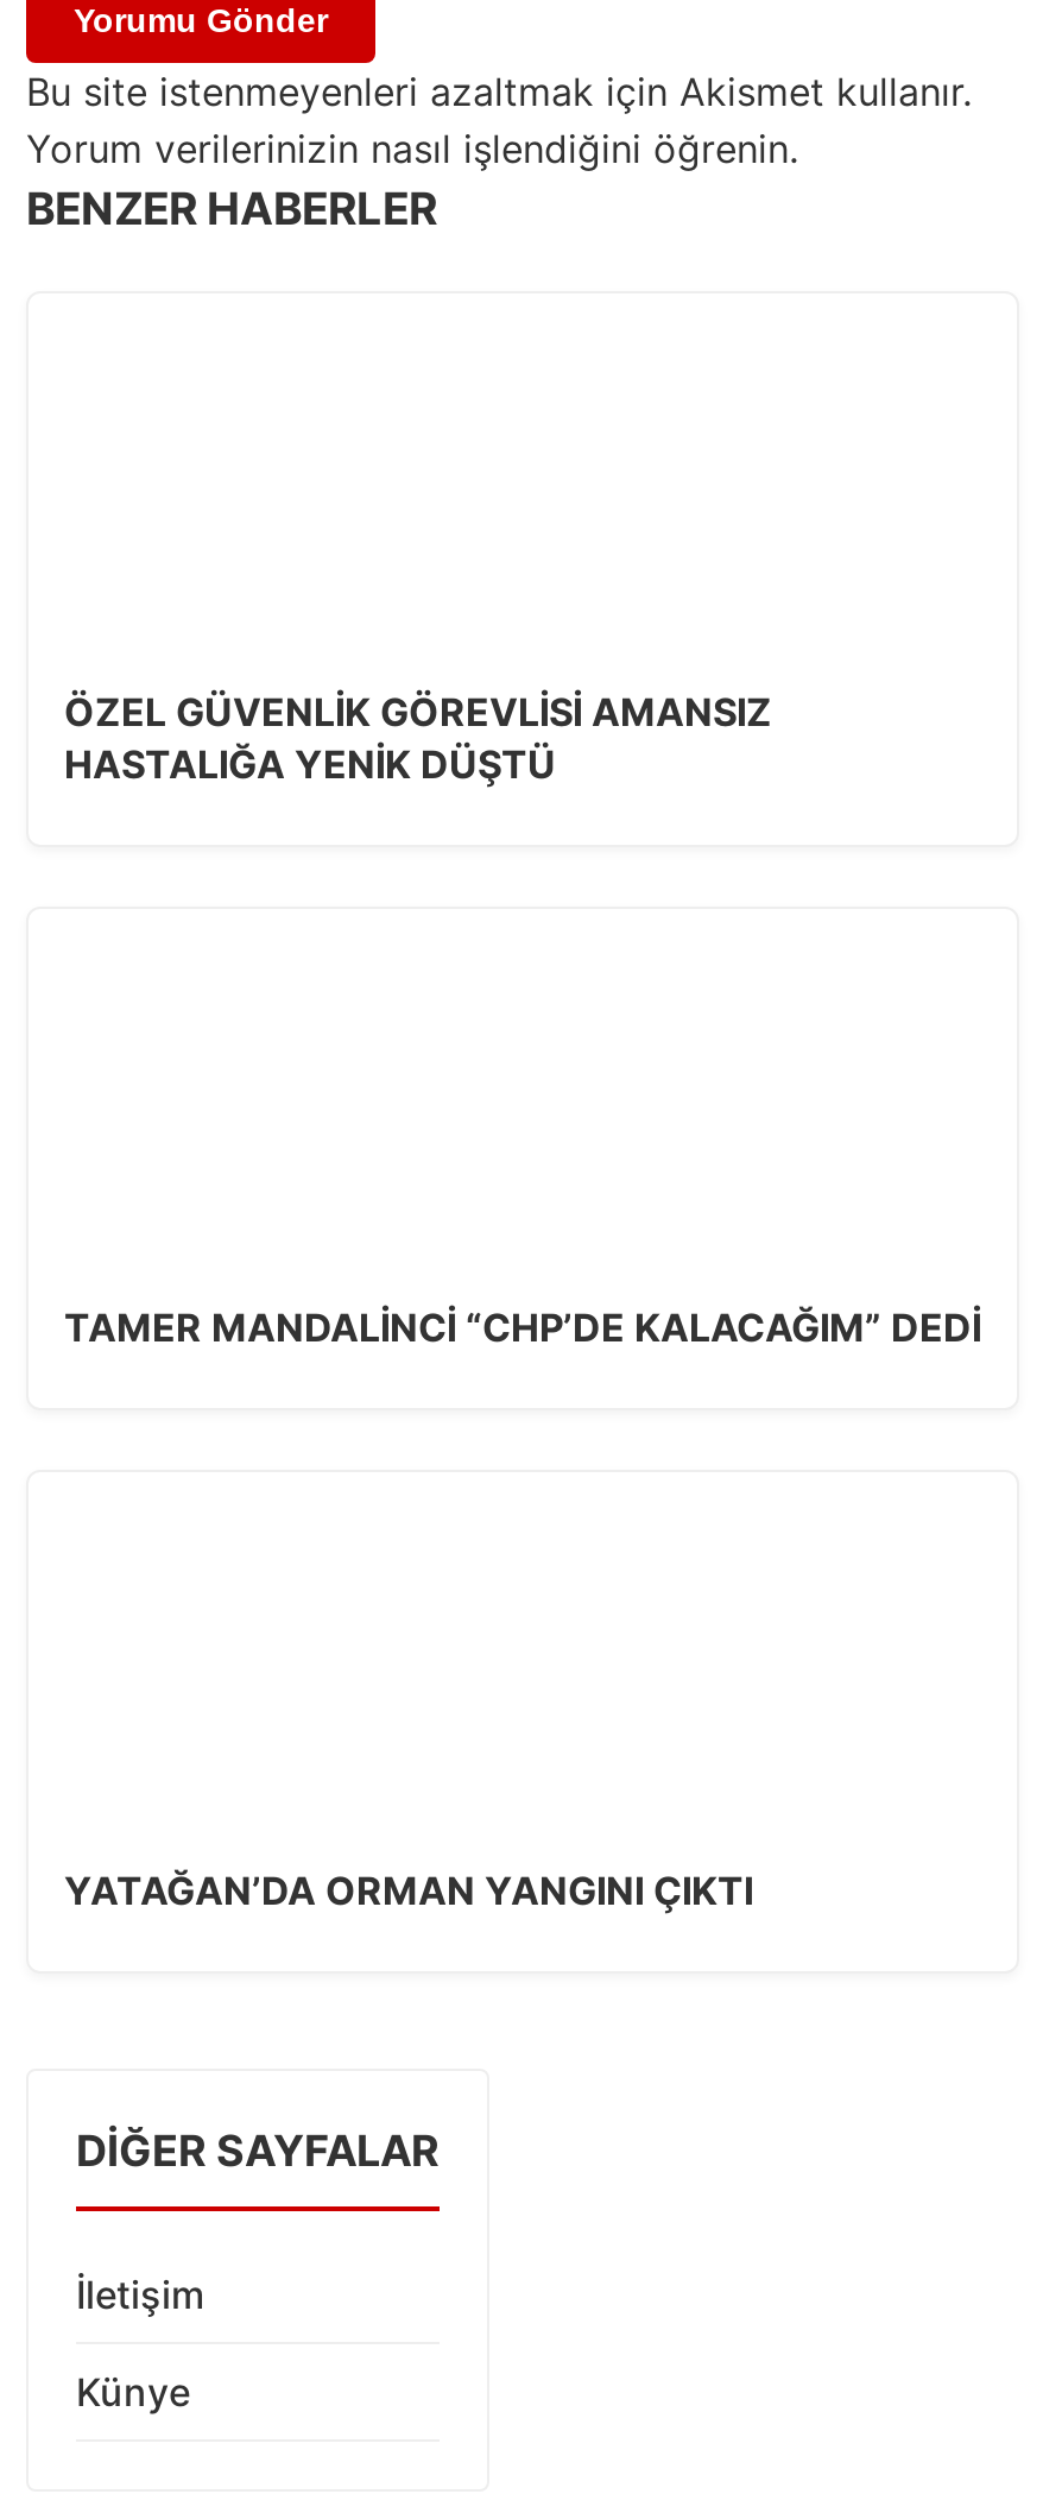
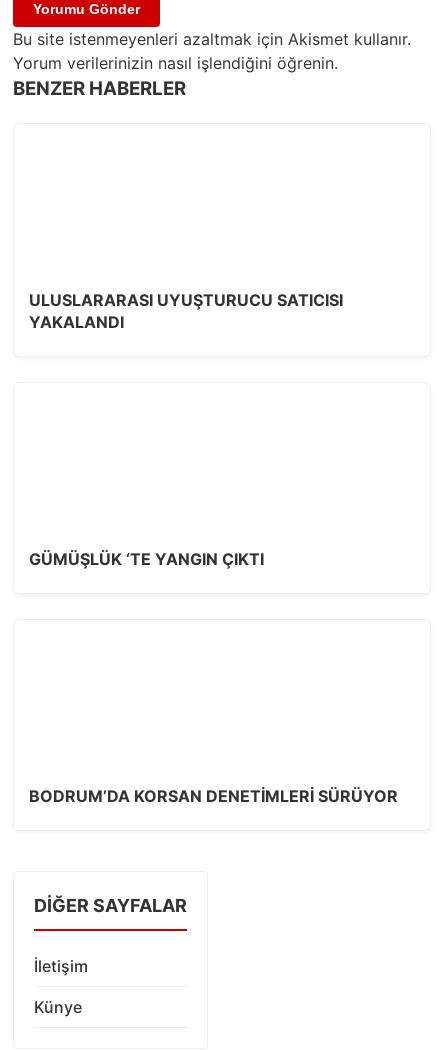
- ÖZEL GÜVENLIK GÖREVLISI AMANSIZ
- HASTALIĞA YENIK DÜŞTÜ
+ ULUSLARARASI UYUŞTURUCU SATICISI
+ YAKALANDI

- TAMER MANDALINCI “CHP’DE KALACAĞIM” DEDI
+ GÜMÜŞLÜK ‘TE YANGIN ÇIKTI

- YATAĞAN’DA ORMAN YANGINI ÇIKTI
+ BODRUM’DA KORSAN DENETIMLERI SÜRÜYOR
